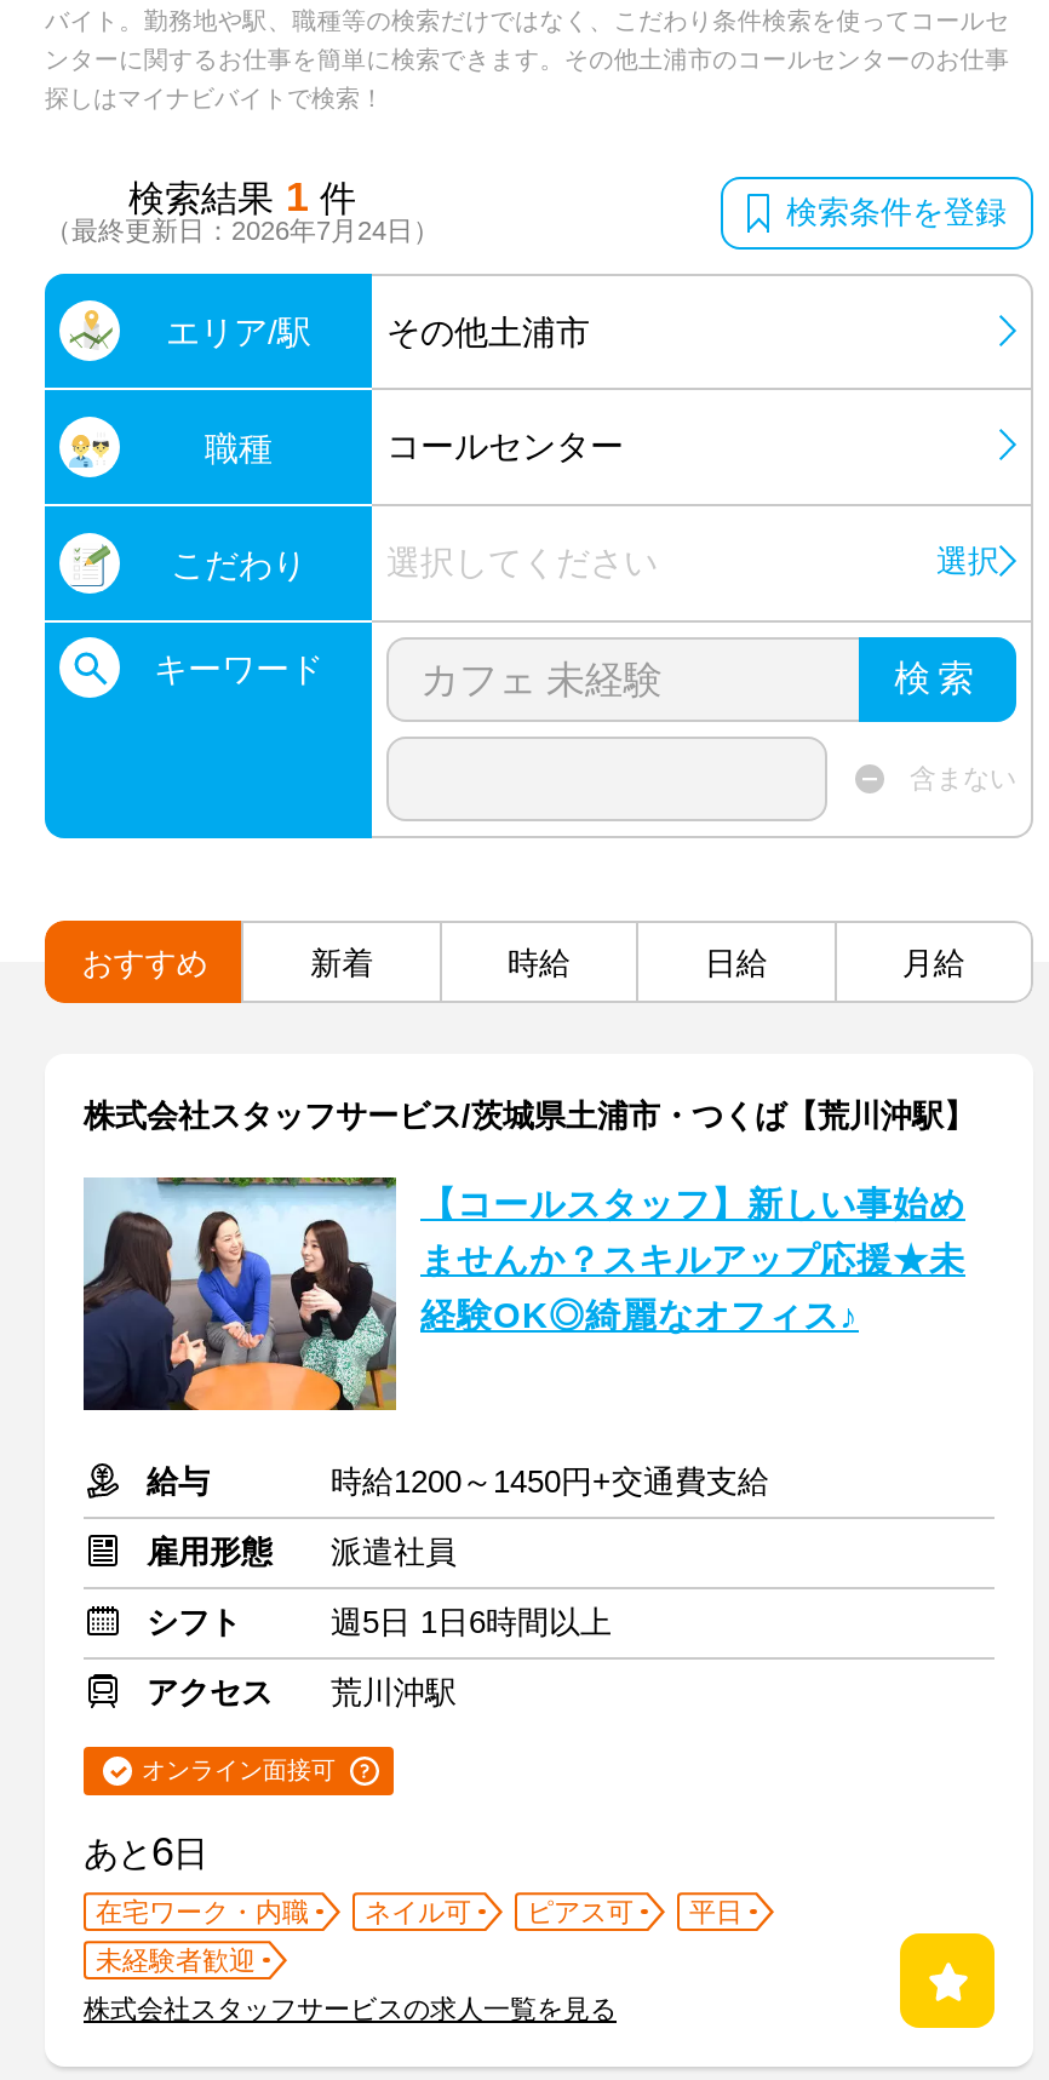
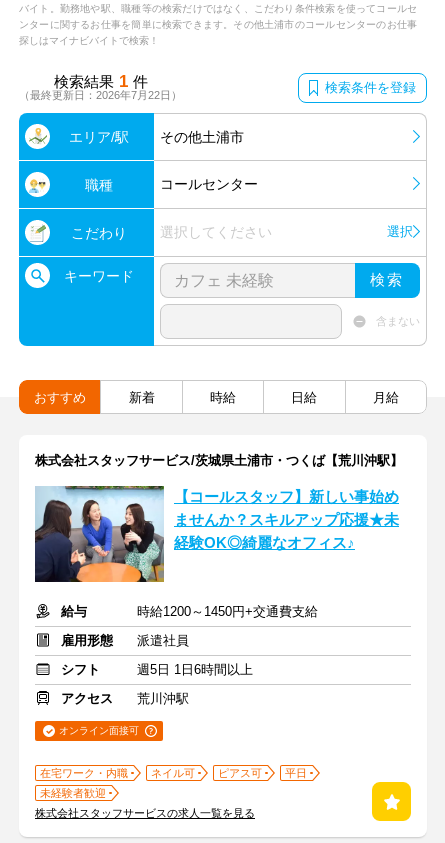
- （最終更新日：2026年7月24日）
+ （最終更新日：2026年7月22日）

- あと6日
